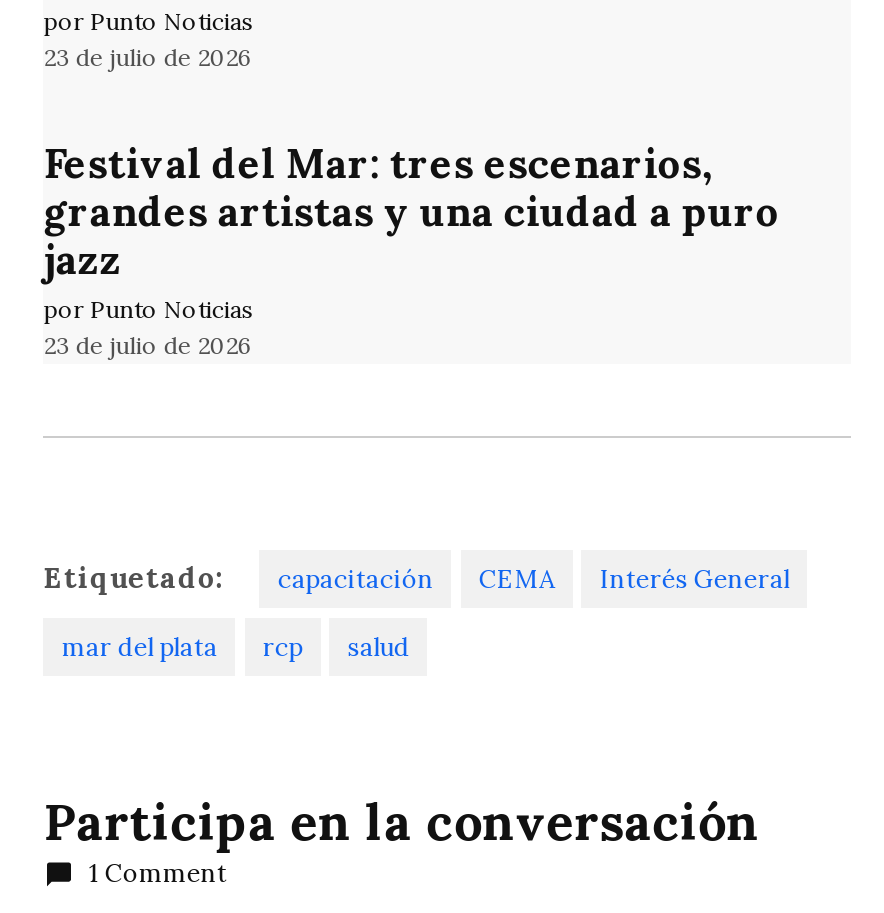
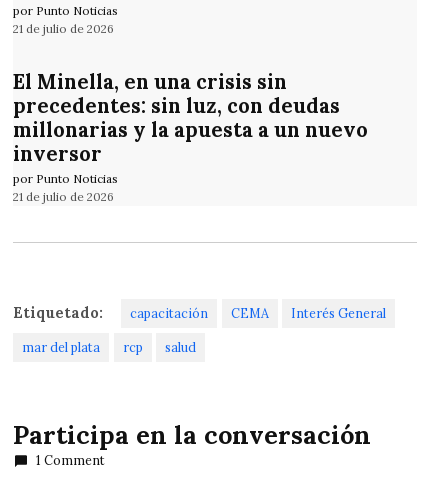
- 23 de julio de 2026
+ 21 de julio de 2026

- Festival del Mar: tres escenarios,
- grandes artistas y una ciudad a puro
- jazz
+ El Minella, en una crisis sin
+ precedentes: sin luz, con deudas
+ millonarias y la apuesta a un nuevo
+ inversor

- 23 de julio de 2026
+ 21 de julio de 2026
